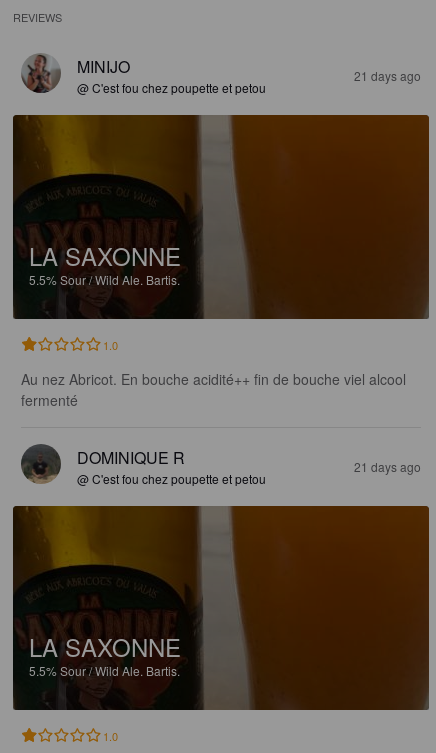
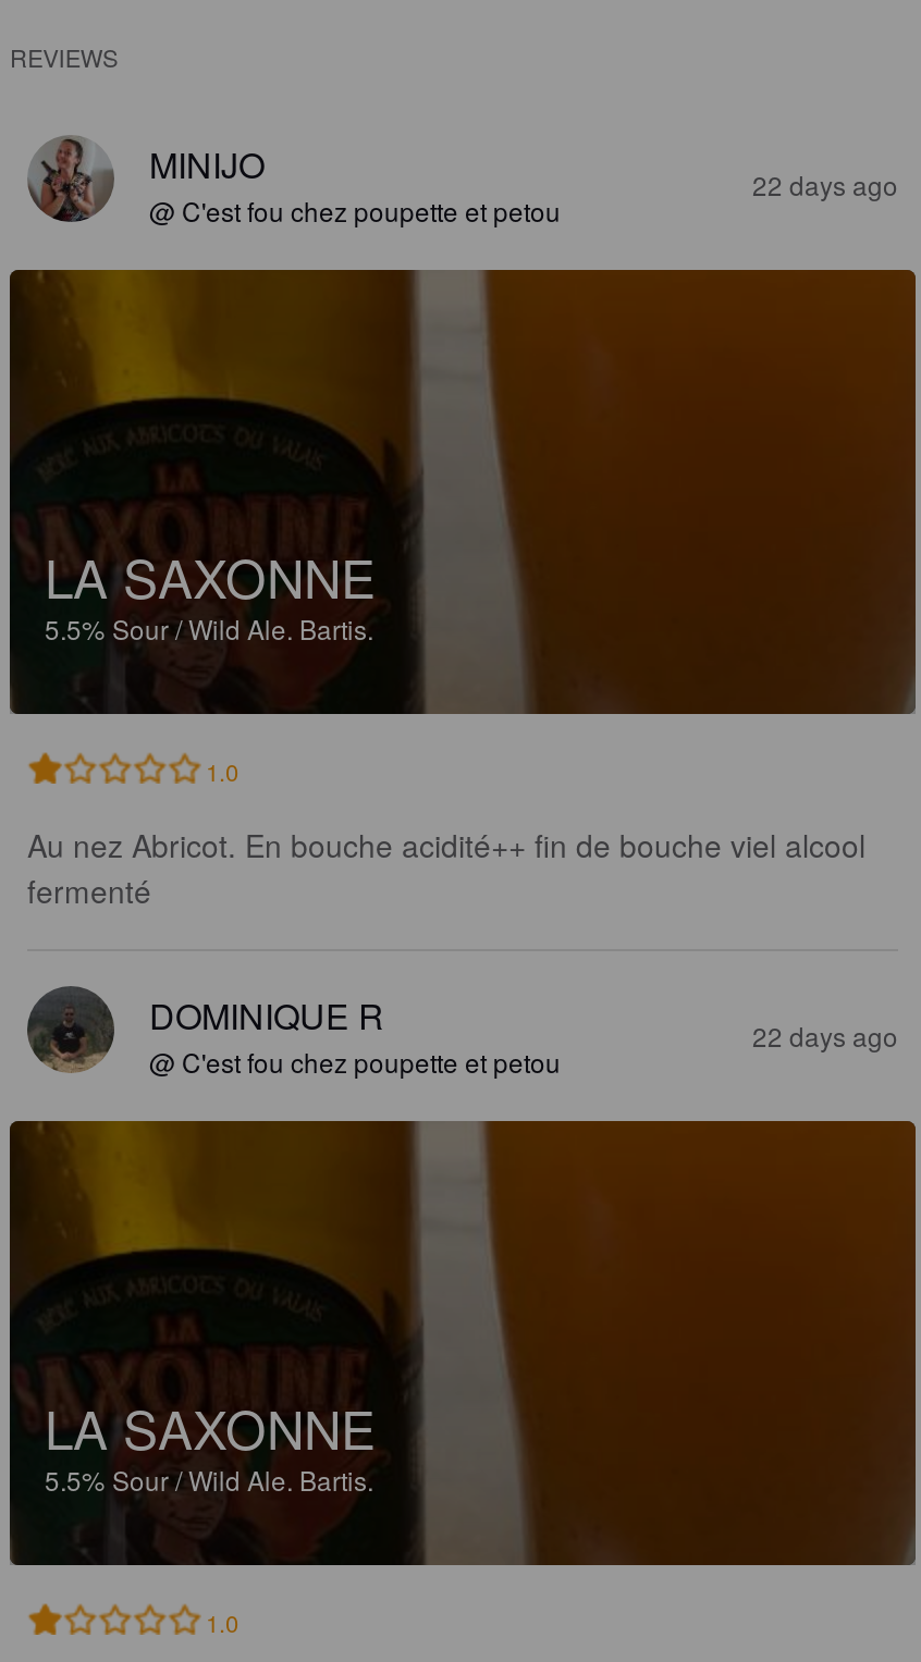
- 21 days ago
+ 22 days ago

- 21 days ago
+ 22 days ago
